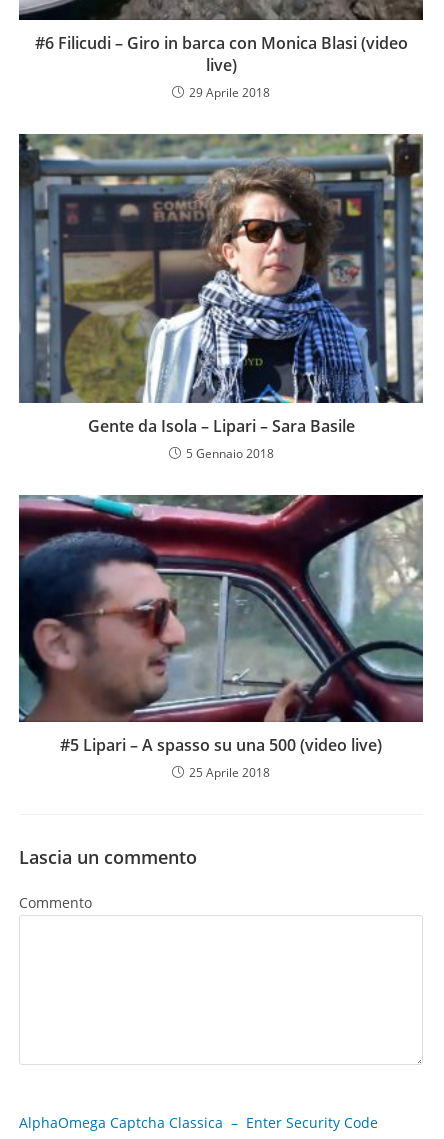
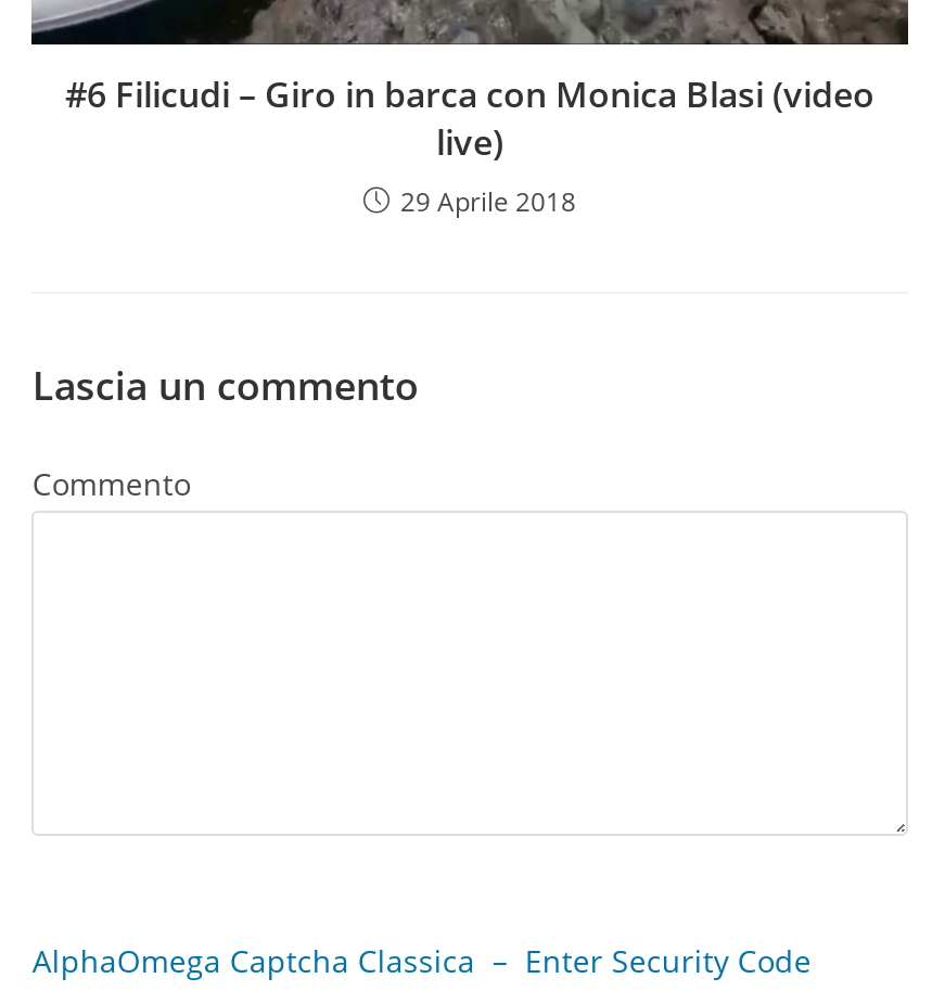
- [image]
- Gente da Isola – Lipari – Sara Basile
- 5 Gennaio 2018

- [image]
- #5 Lipari – A spasso su una 500 (video live)
- 25 Aprile 2018
